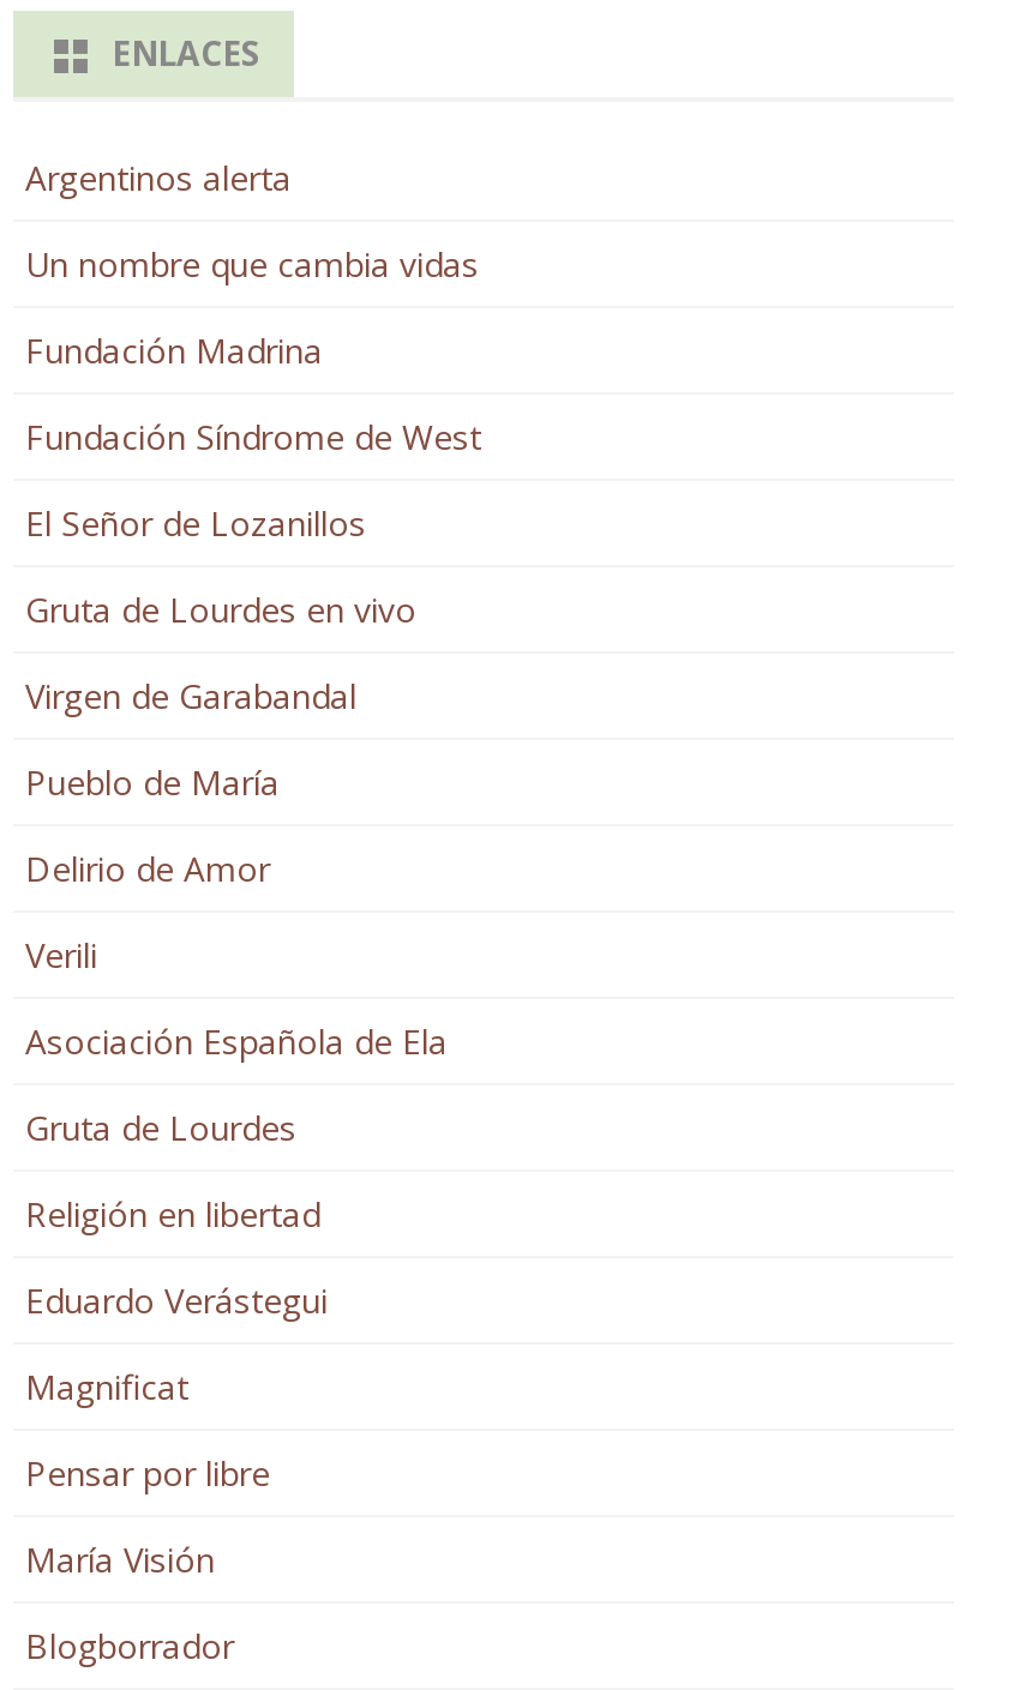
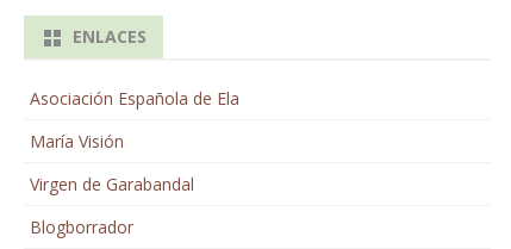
- Argentinos alerta
- Un nombre que cambia vidas
- Fundación Madrina
- Fundación Síndrome de West
- El Señor de Lozanillos
- Gruta de Lourdes en vivo
- Pueblo de María
- Delirio de Amor
- Verili

moved down: Virgen de Garabandal

- Gruta de Lourdes
- Religión en libertad
- Eduardo Verástegui
- Magnificat
- Pensar por libre

moved up: María Visión
